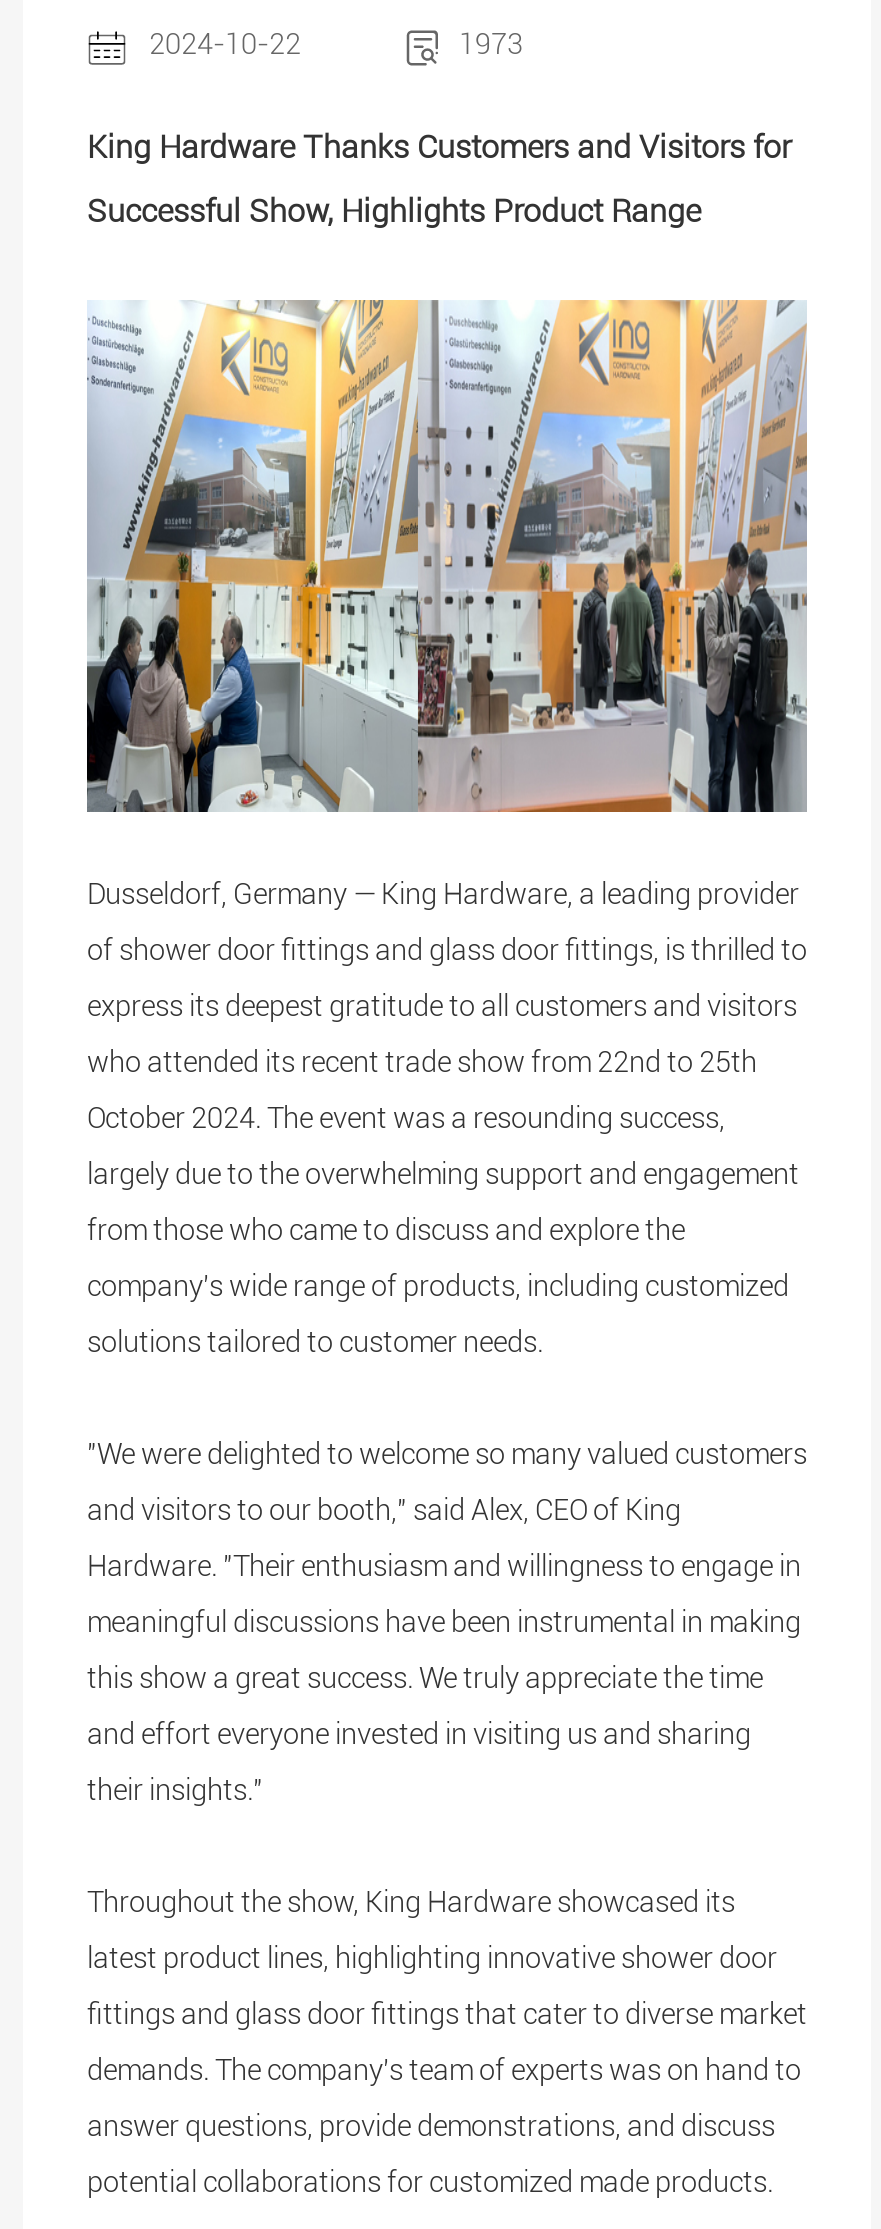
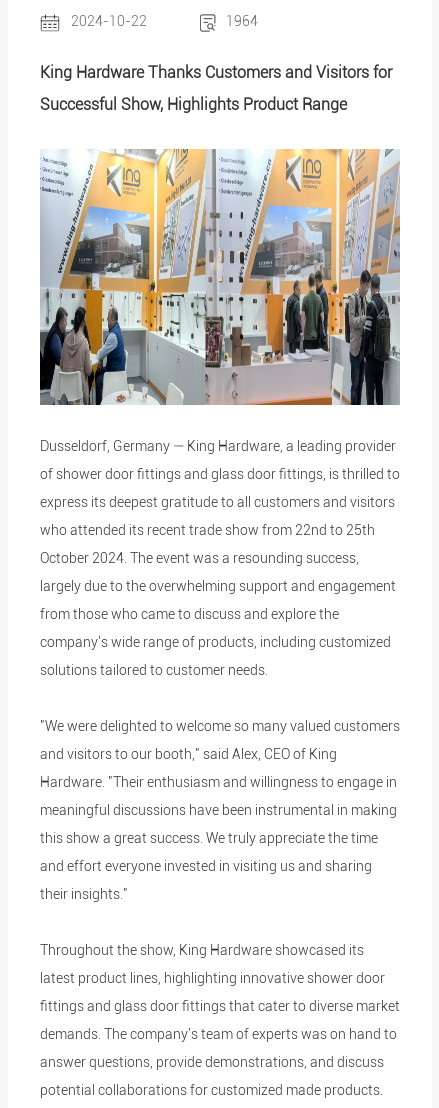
- 1973
+ 1964
